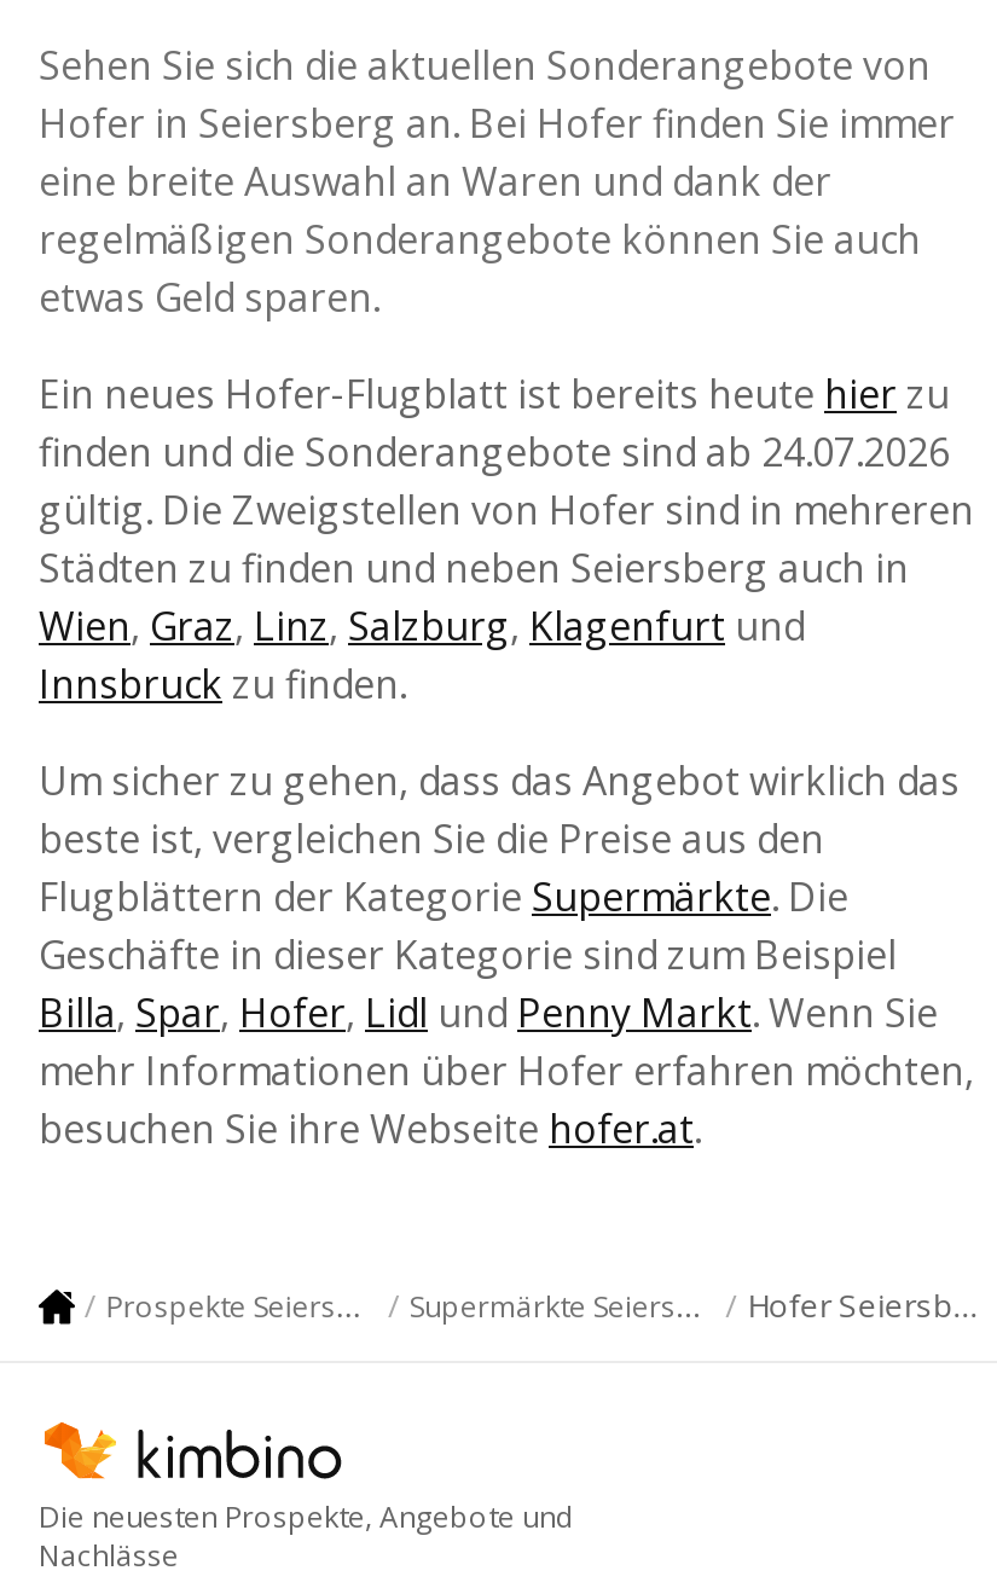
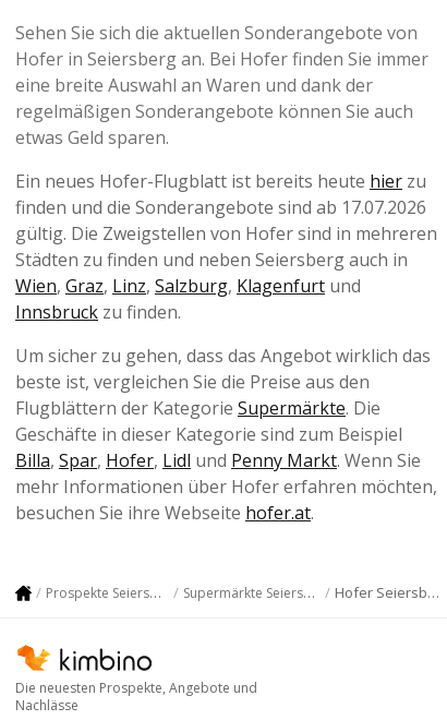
- finden und die Sonderangebote sind ab 24.07.2026
+ finden und die Sonderangebote sind ab 17.07.2026
